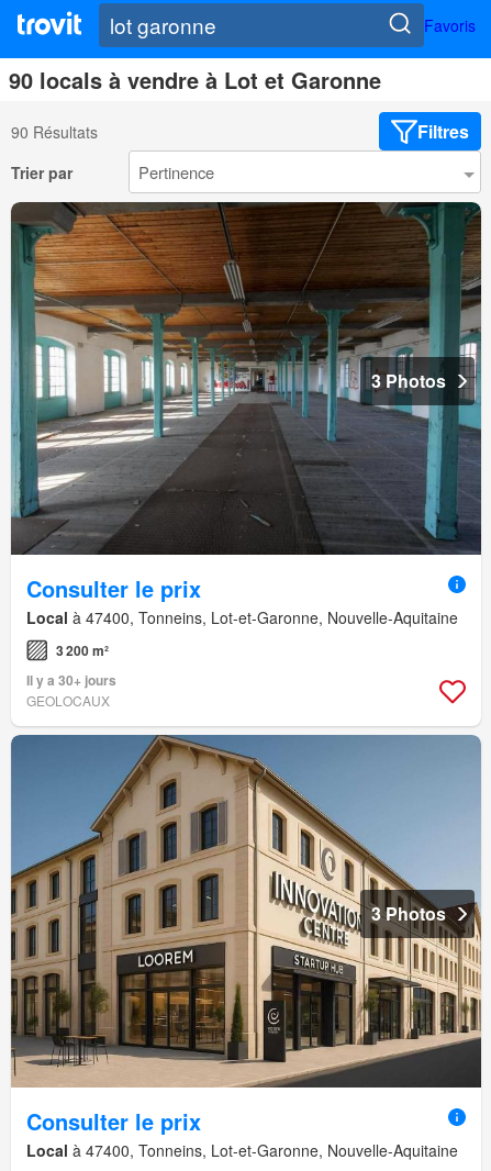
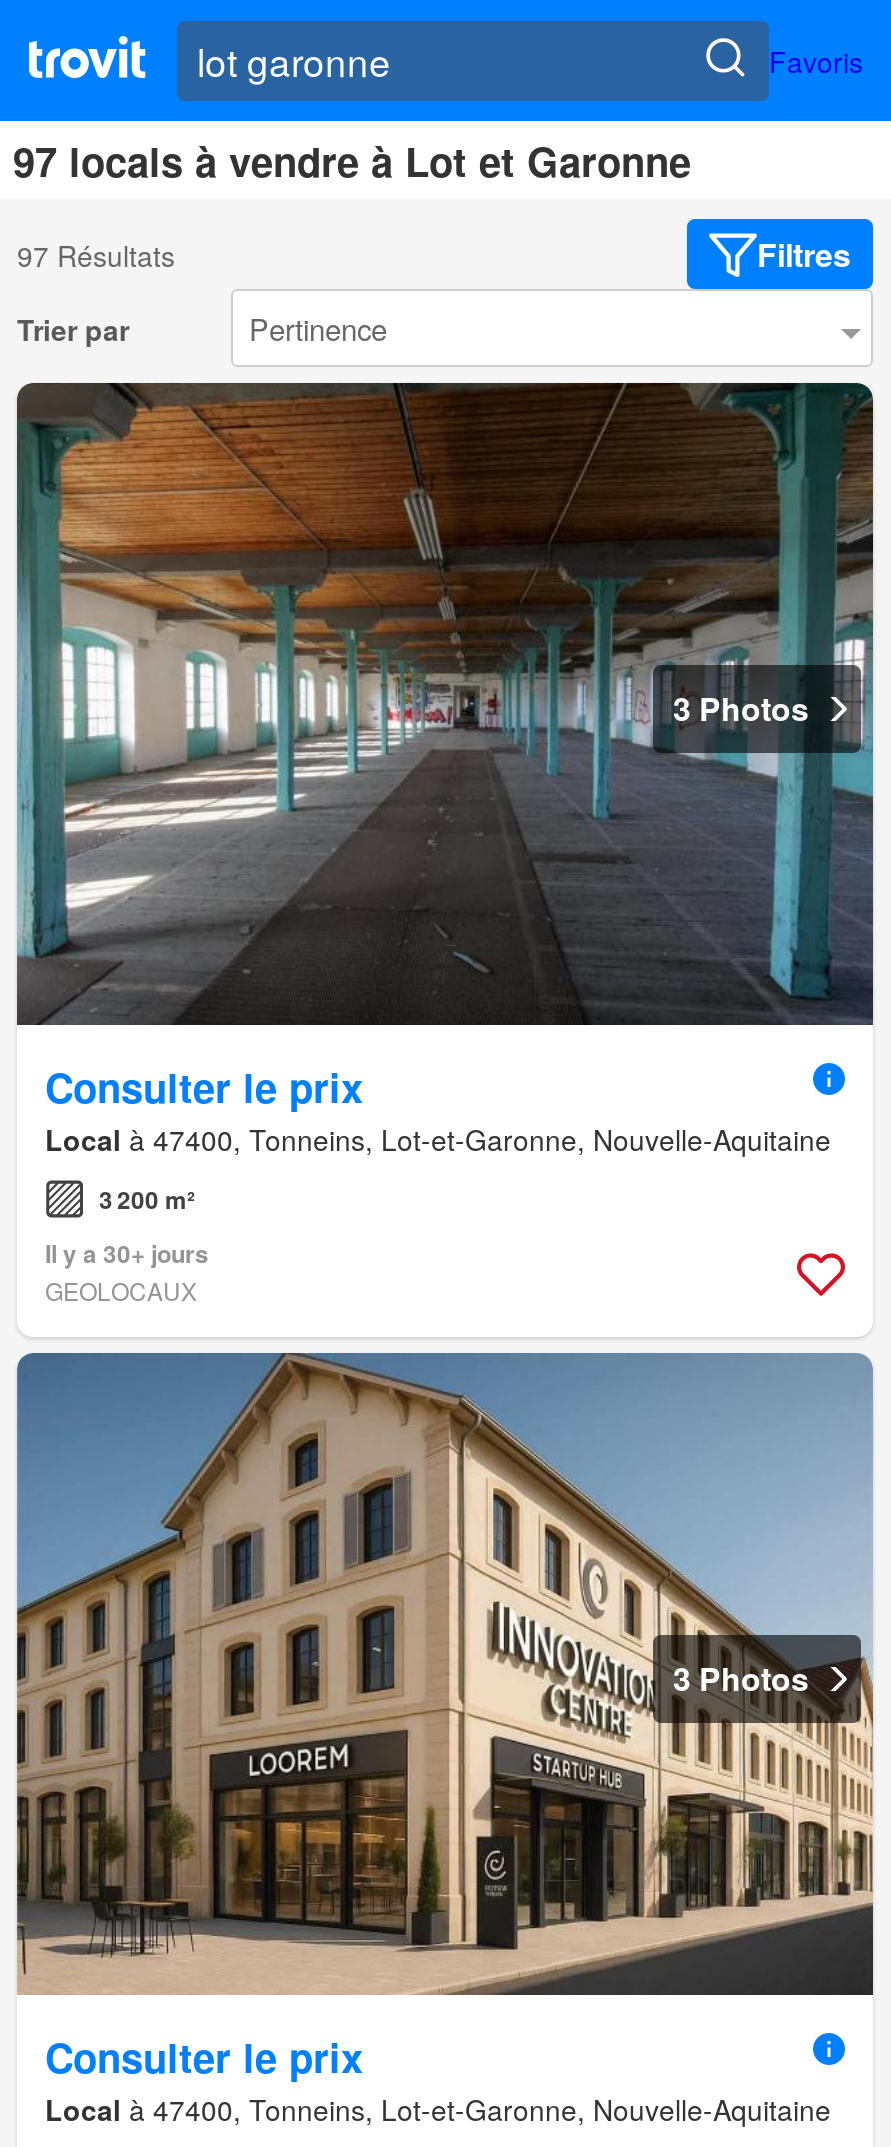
- 90 locals à vendre à Lot et Garonne
+ 97 locals à vendre à Lot et Garonne

- 90 Résultats
+ 97 Résultats
